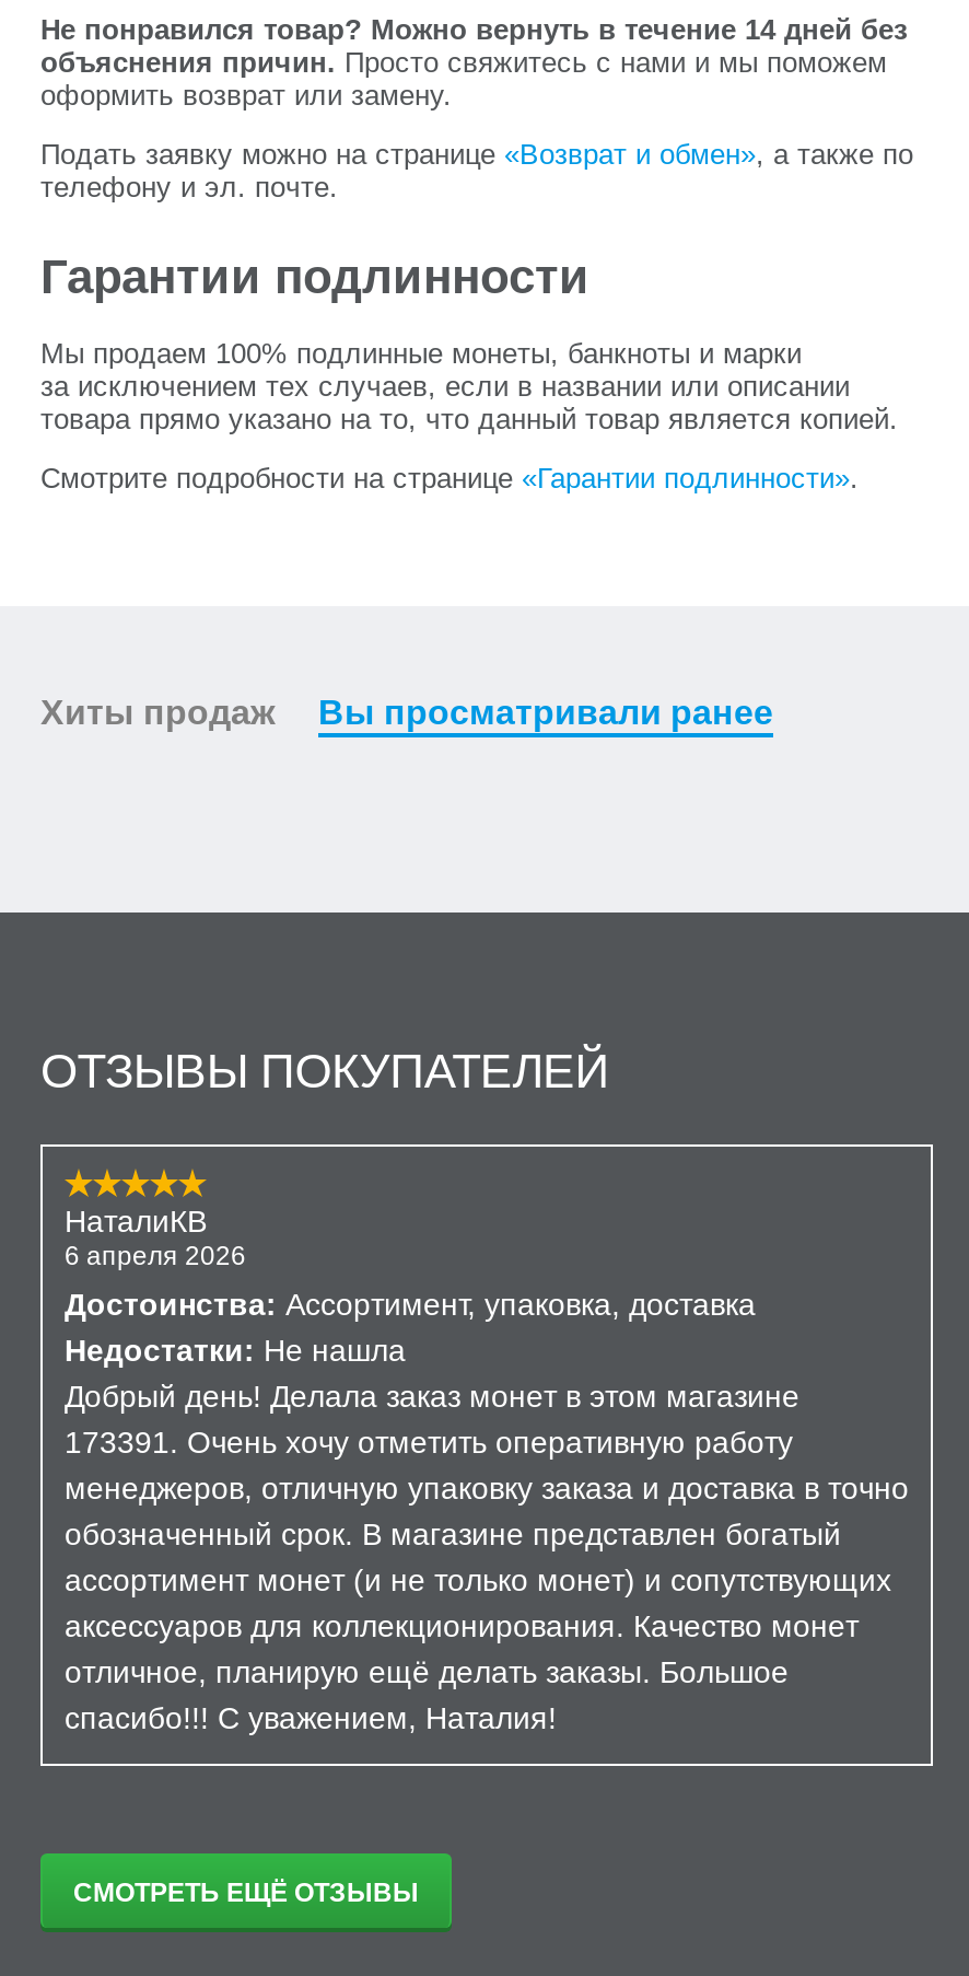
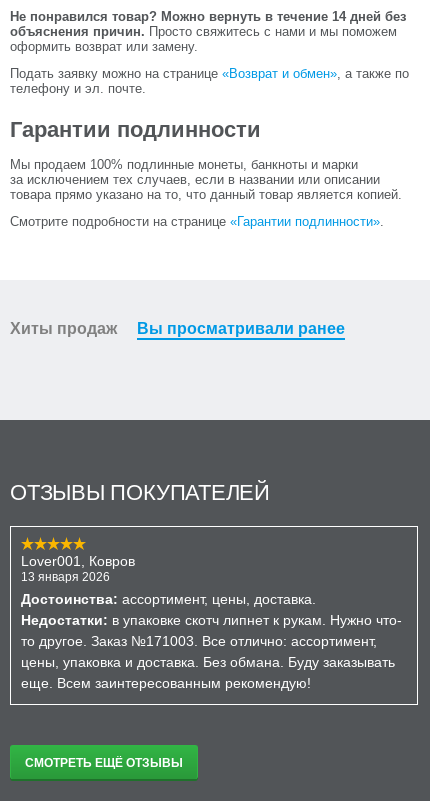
- НаталиКВ
- 6 апреля 2026
- Достоинства: Ассортимент, упаковка, доставка
- Недостатки: Не нашла
- Добрый день! Делала заказ монет в этом магазине
- 173391. Очень хочу отметить оперативную работу
- менеджеров, отличную упаковку заказа и доставка в точно
- обозначенный срок. В магазине представлен богатый
- ассортимент монет (и не только монет) и сопутствующих
- аксессуаров для коллекционирования. Качество монет
- отличное, планирую ещё делать заказы. Большое
- спасибо!!! С уважением, Наталия!
+ Lover001, Ковров
+ 13 января 2026
+ Достоинства: ассортимент, цены, доставка.
+ Недостатки: в упаковке скотч липнет к рукам. Нужно что-
+ то другое. Заказ №171003. Все отлично: ассортимент,
+ цены, упаковка и доставка. Без обмана. Буду заказывать
+ еще. Всем заинтересованным рекомендую!
